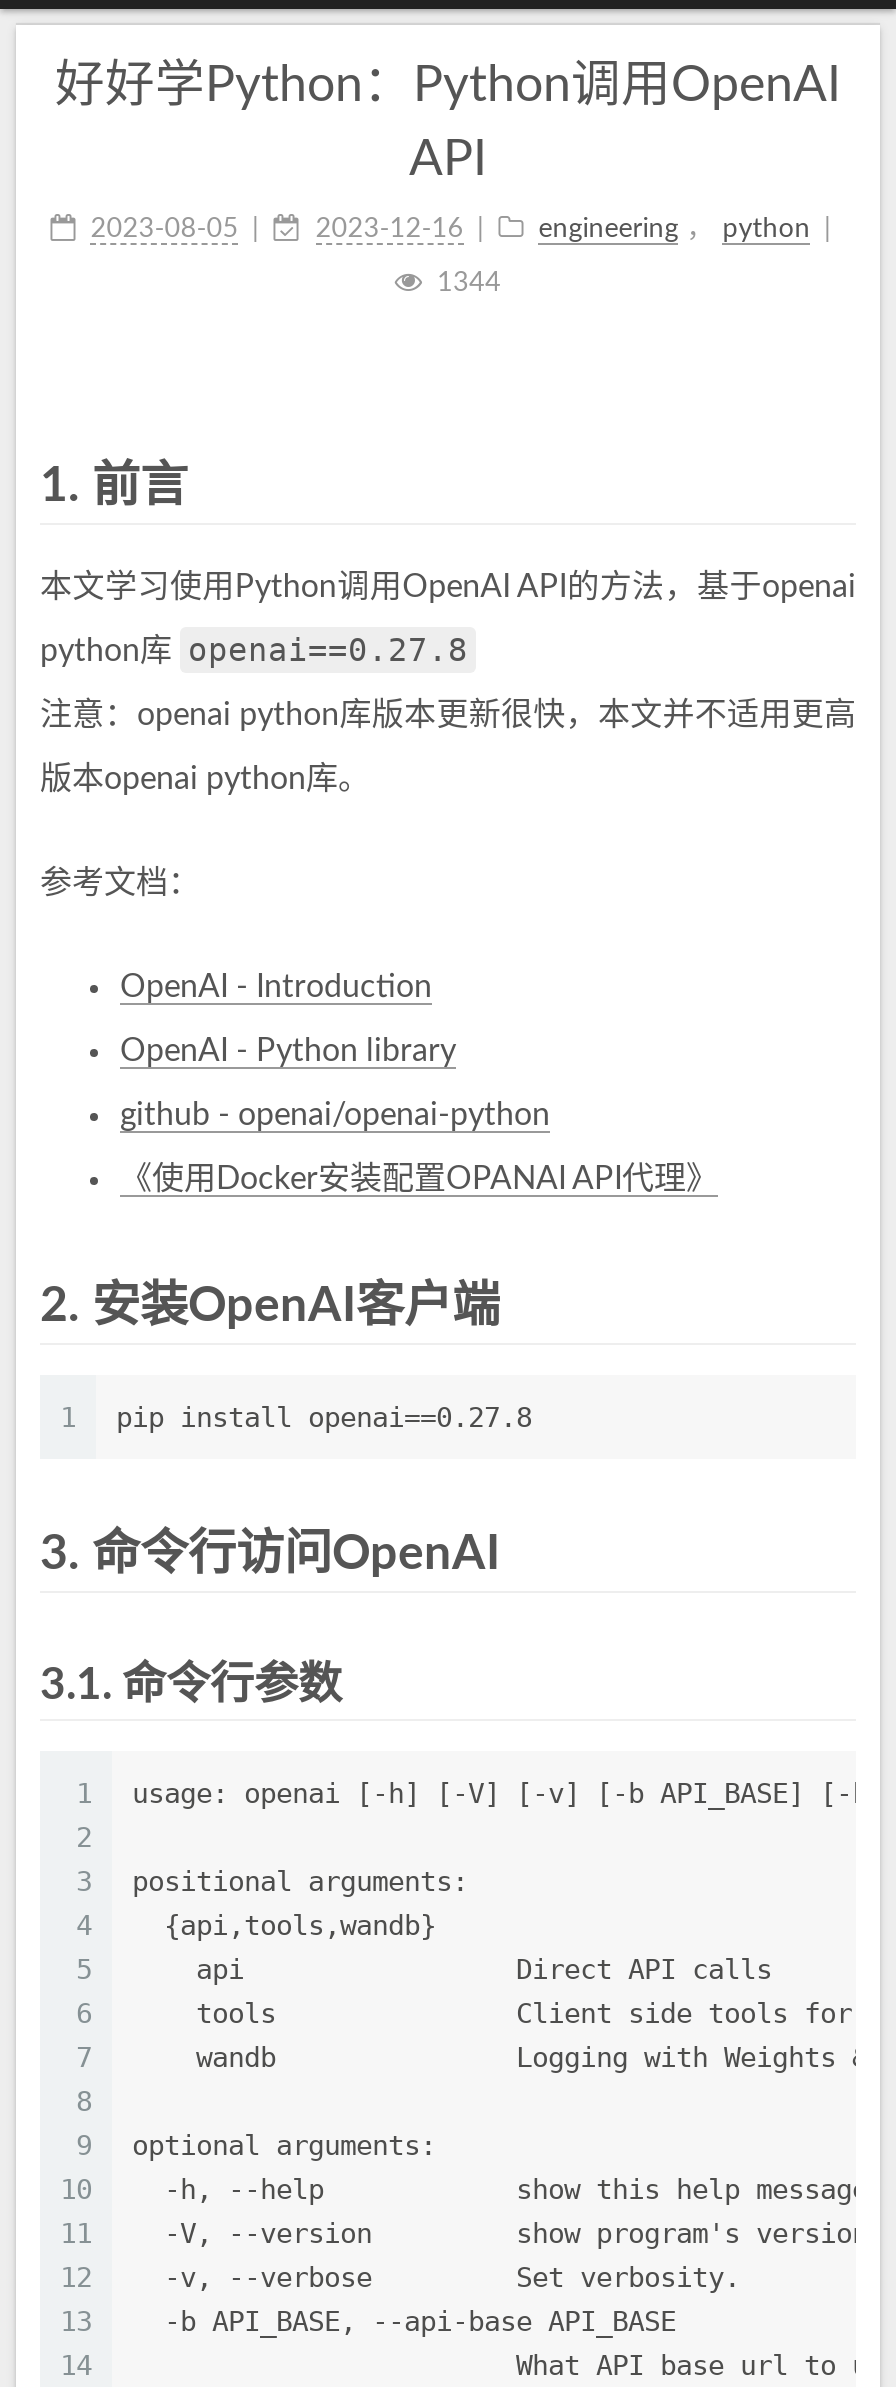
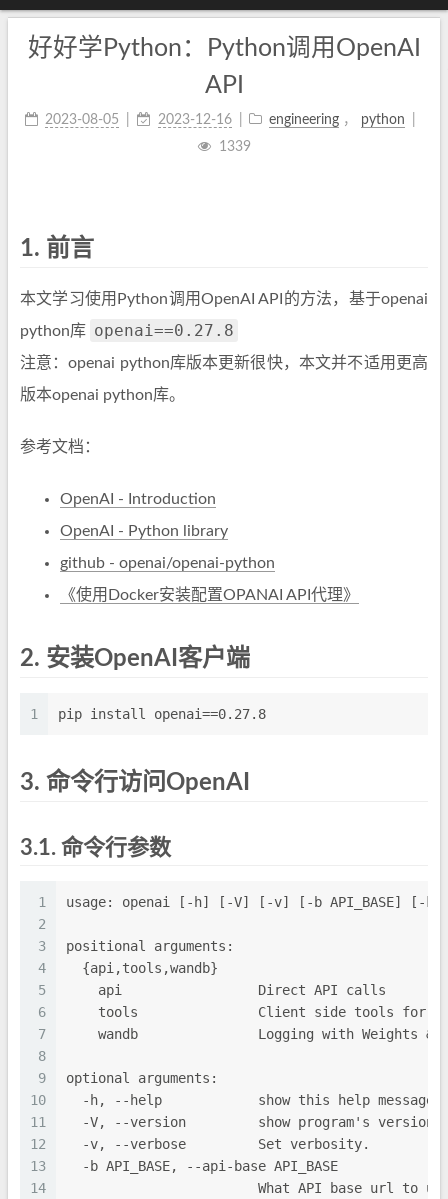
- 1344
+ 1339
